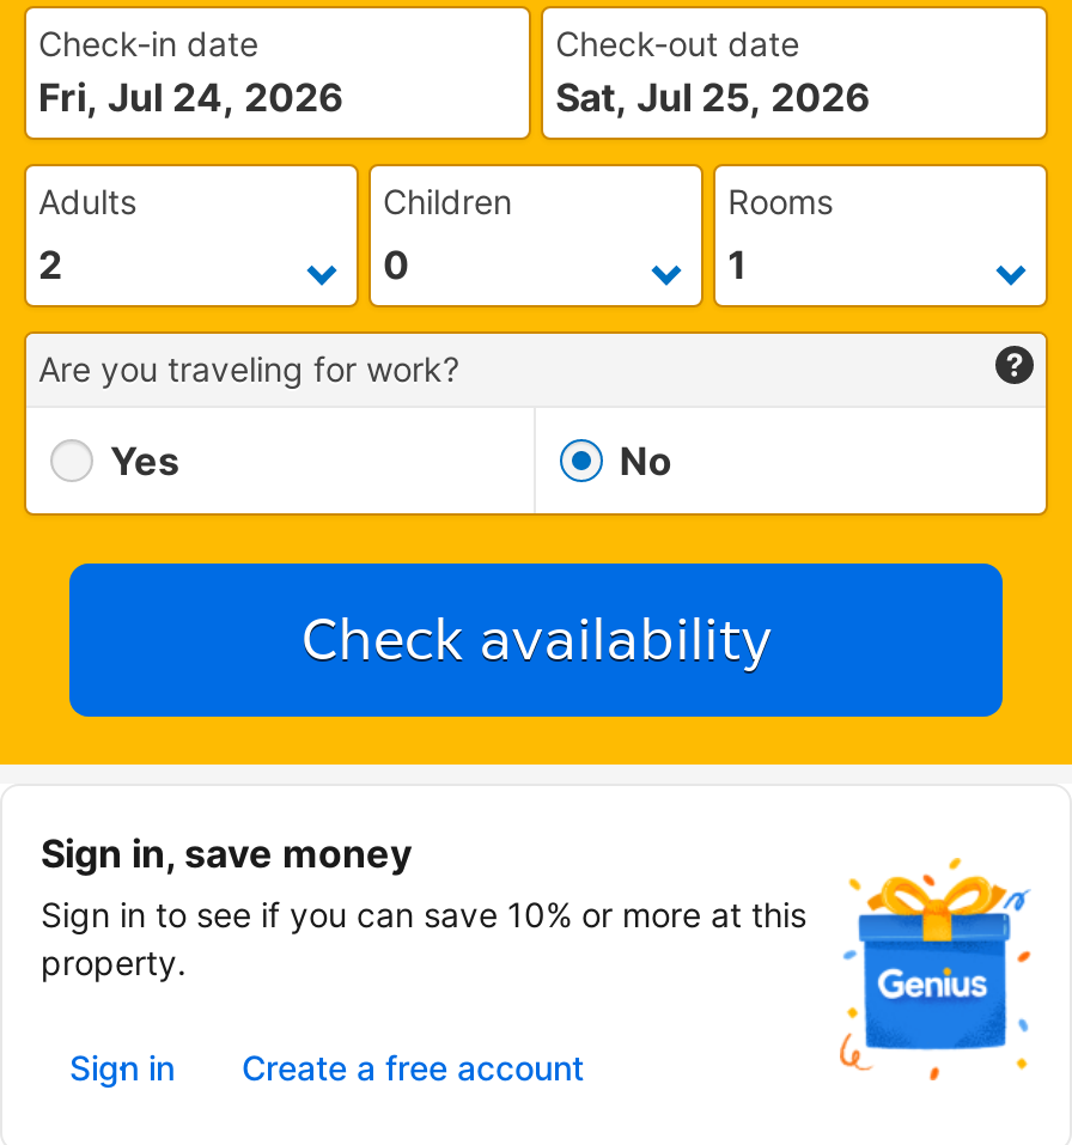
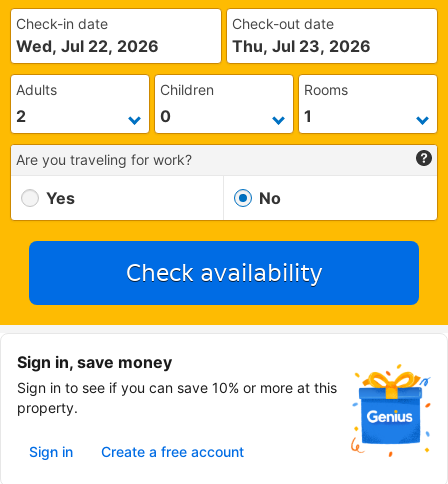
- Fri, Jul 24, 2026
+ Wed, Jul 22, 2026

- Sat, Jul 25, 2026
+ Thu, Jul 23, 2026
